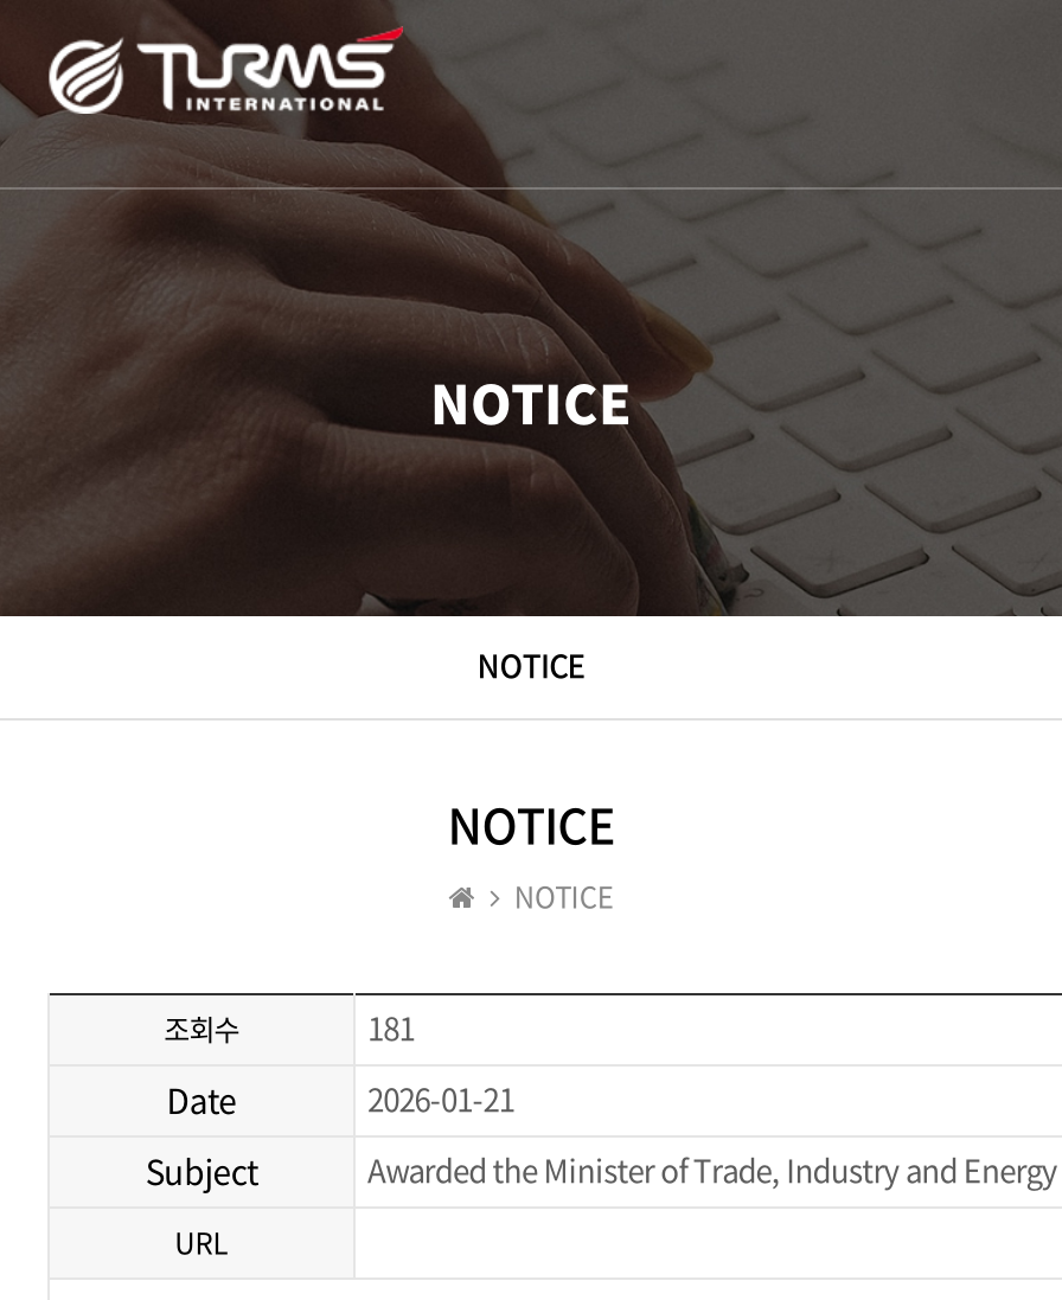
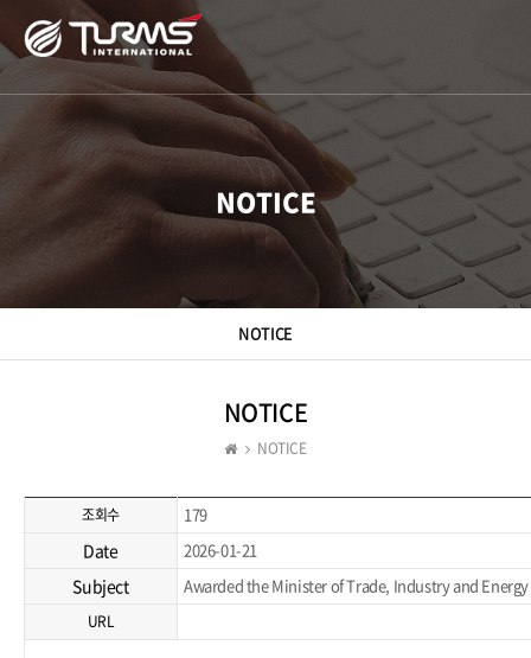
- 181
+ 179
